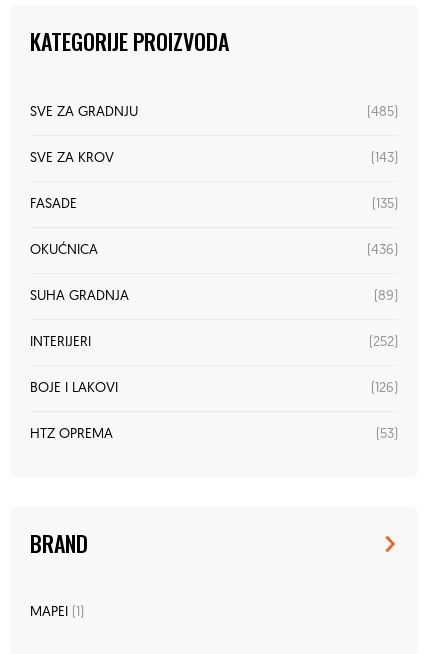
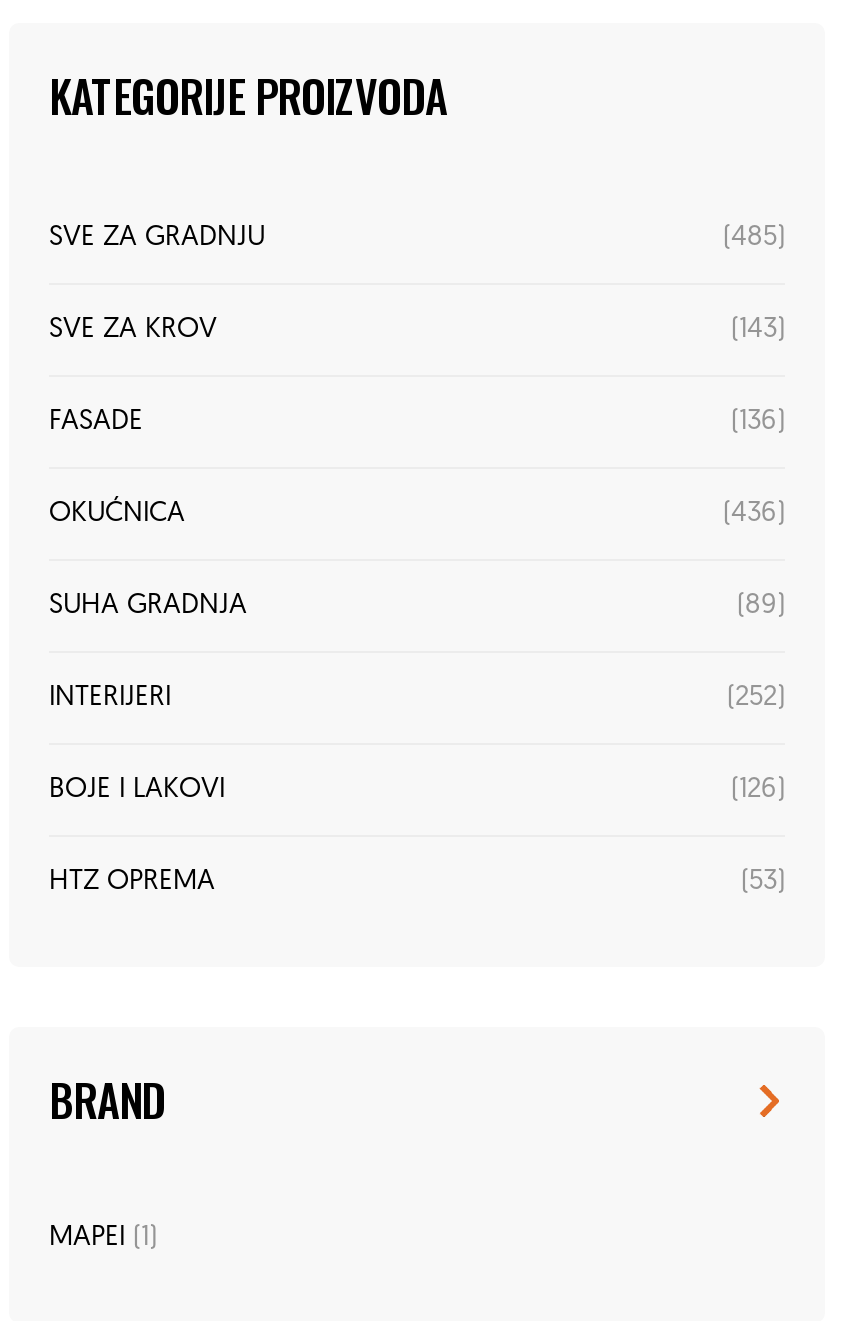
- (135)
+ (136)
